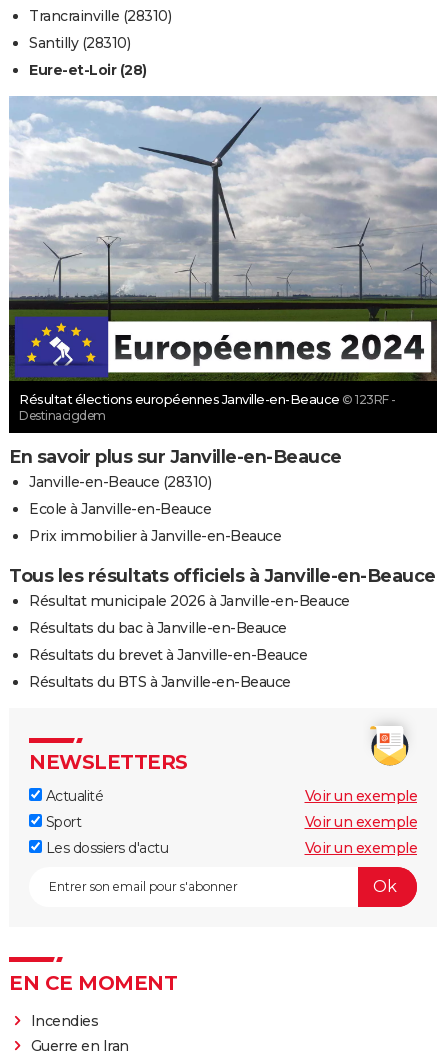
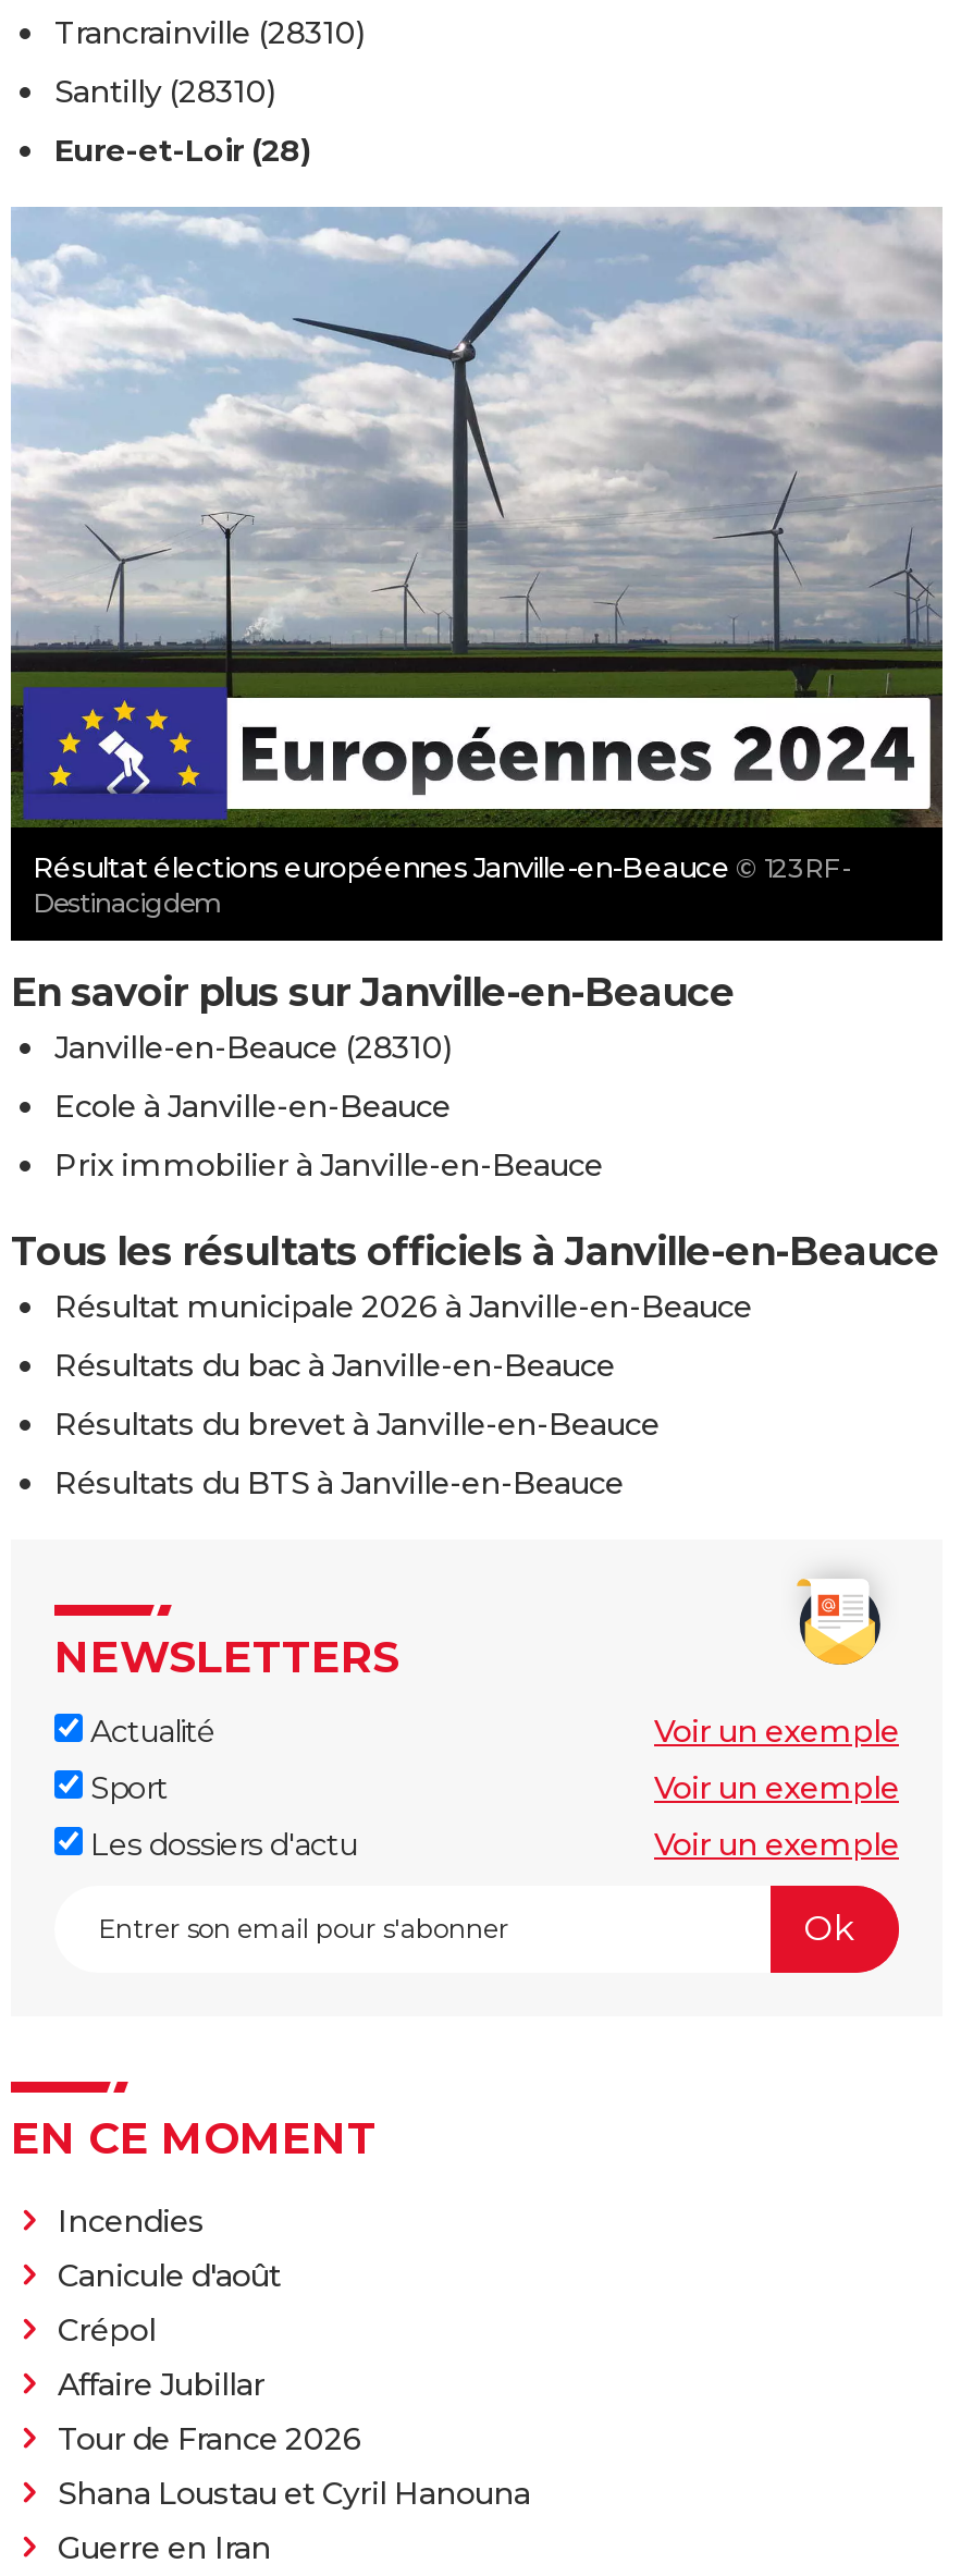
+ Canicule d'août
+ Crépol
+ Affaire Jubillar
+ Tour de France 2026
+ Shana Loustau et Cyril Hanouna
